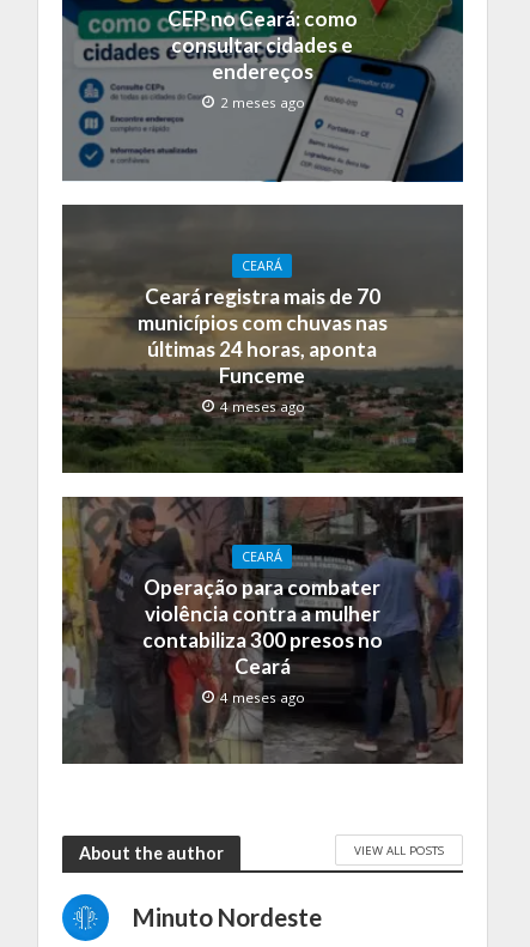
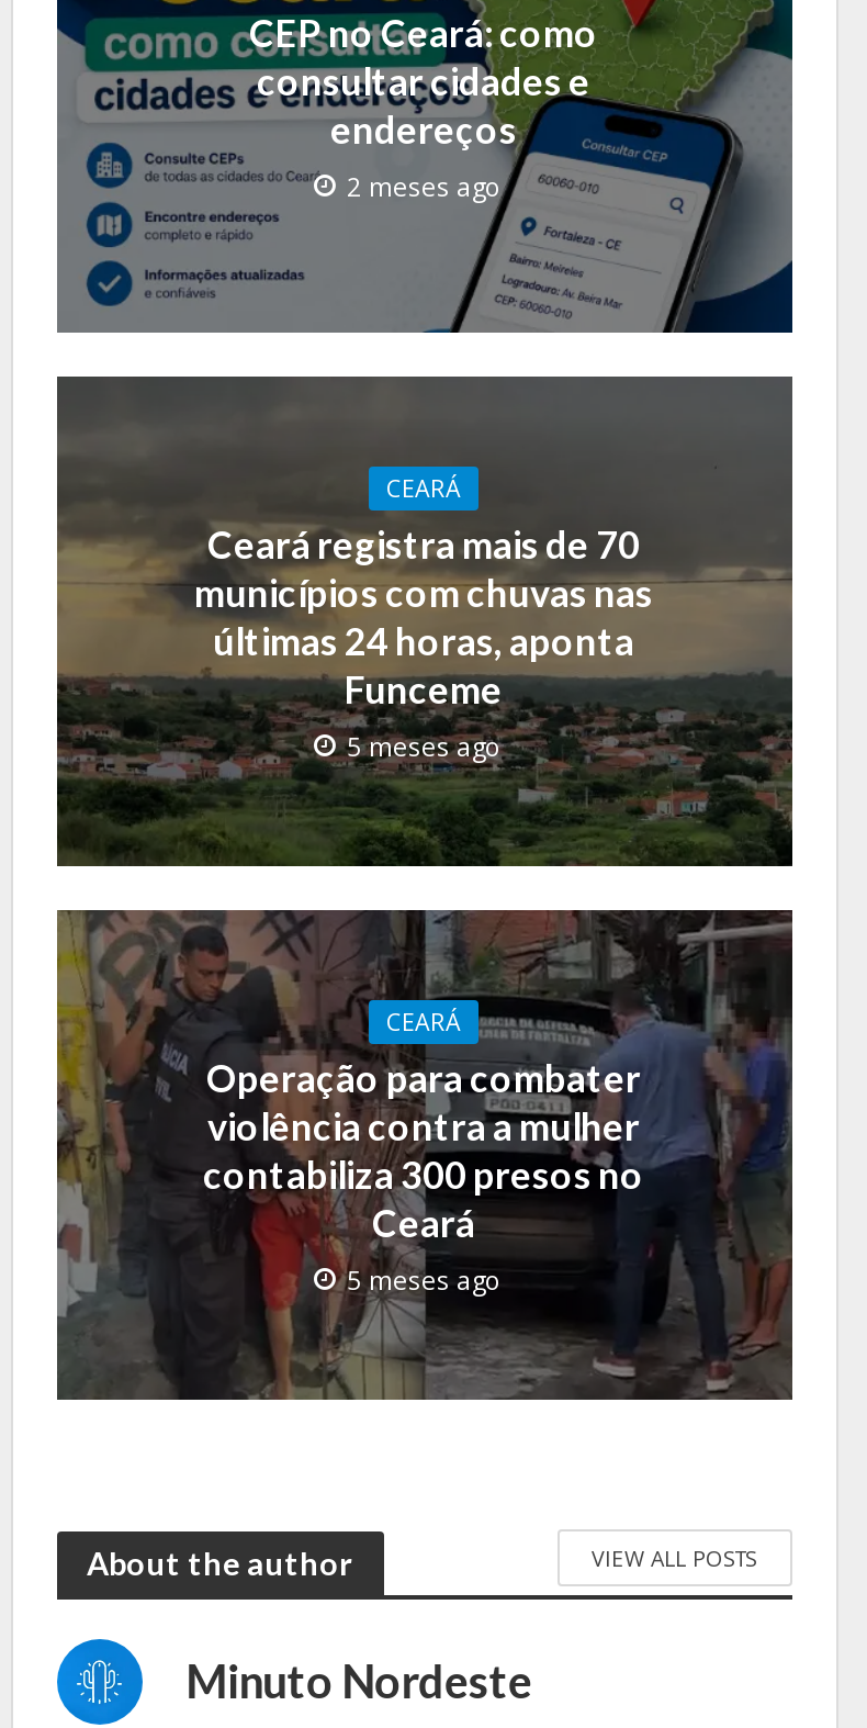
- 4 meses ago
+ 5 meses ago

- 4 meses ago
+ 5 meses ago
